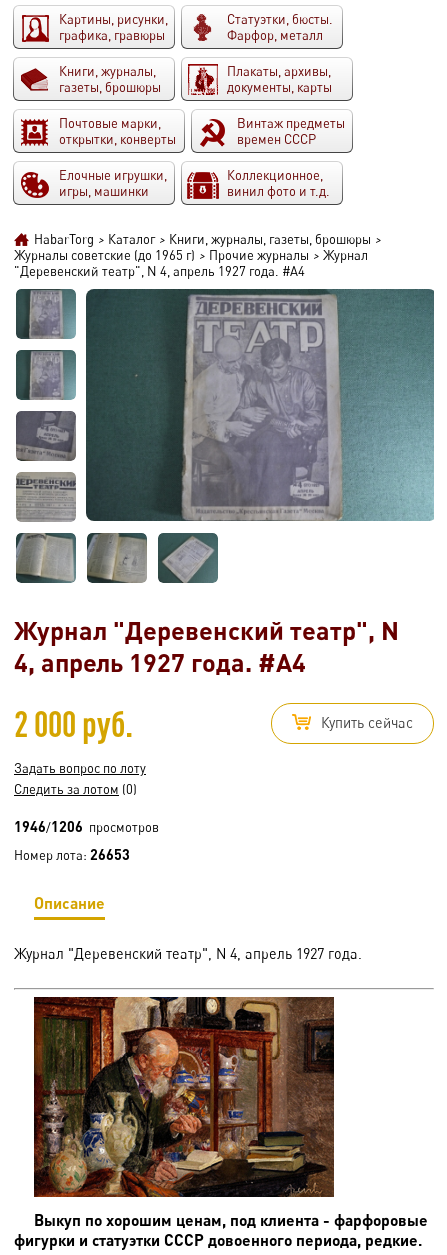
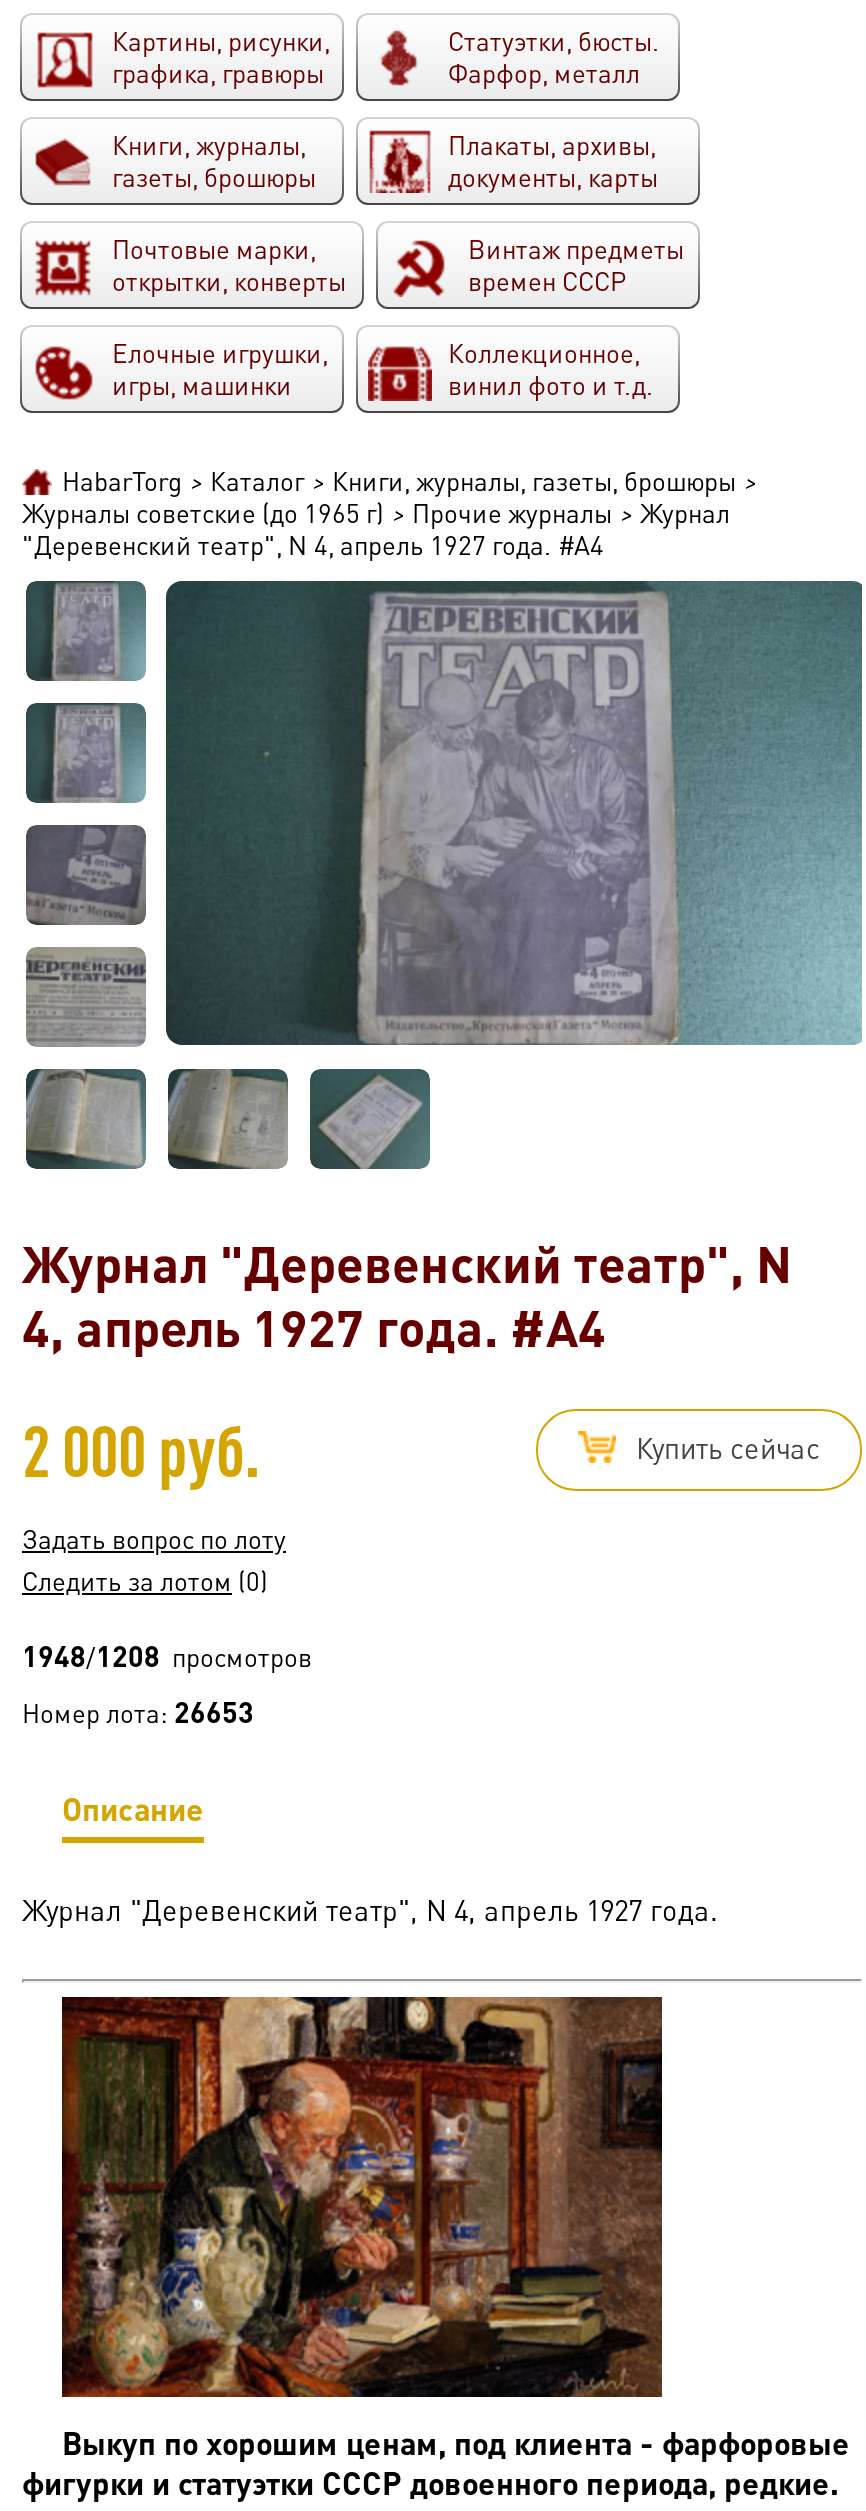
- 1946/1206 просмотров
+ 1948/1208 просмотров
